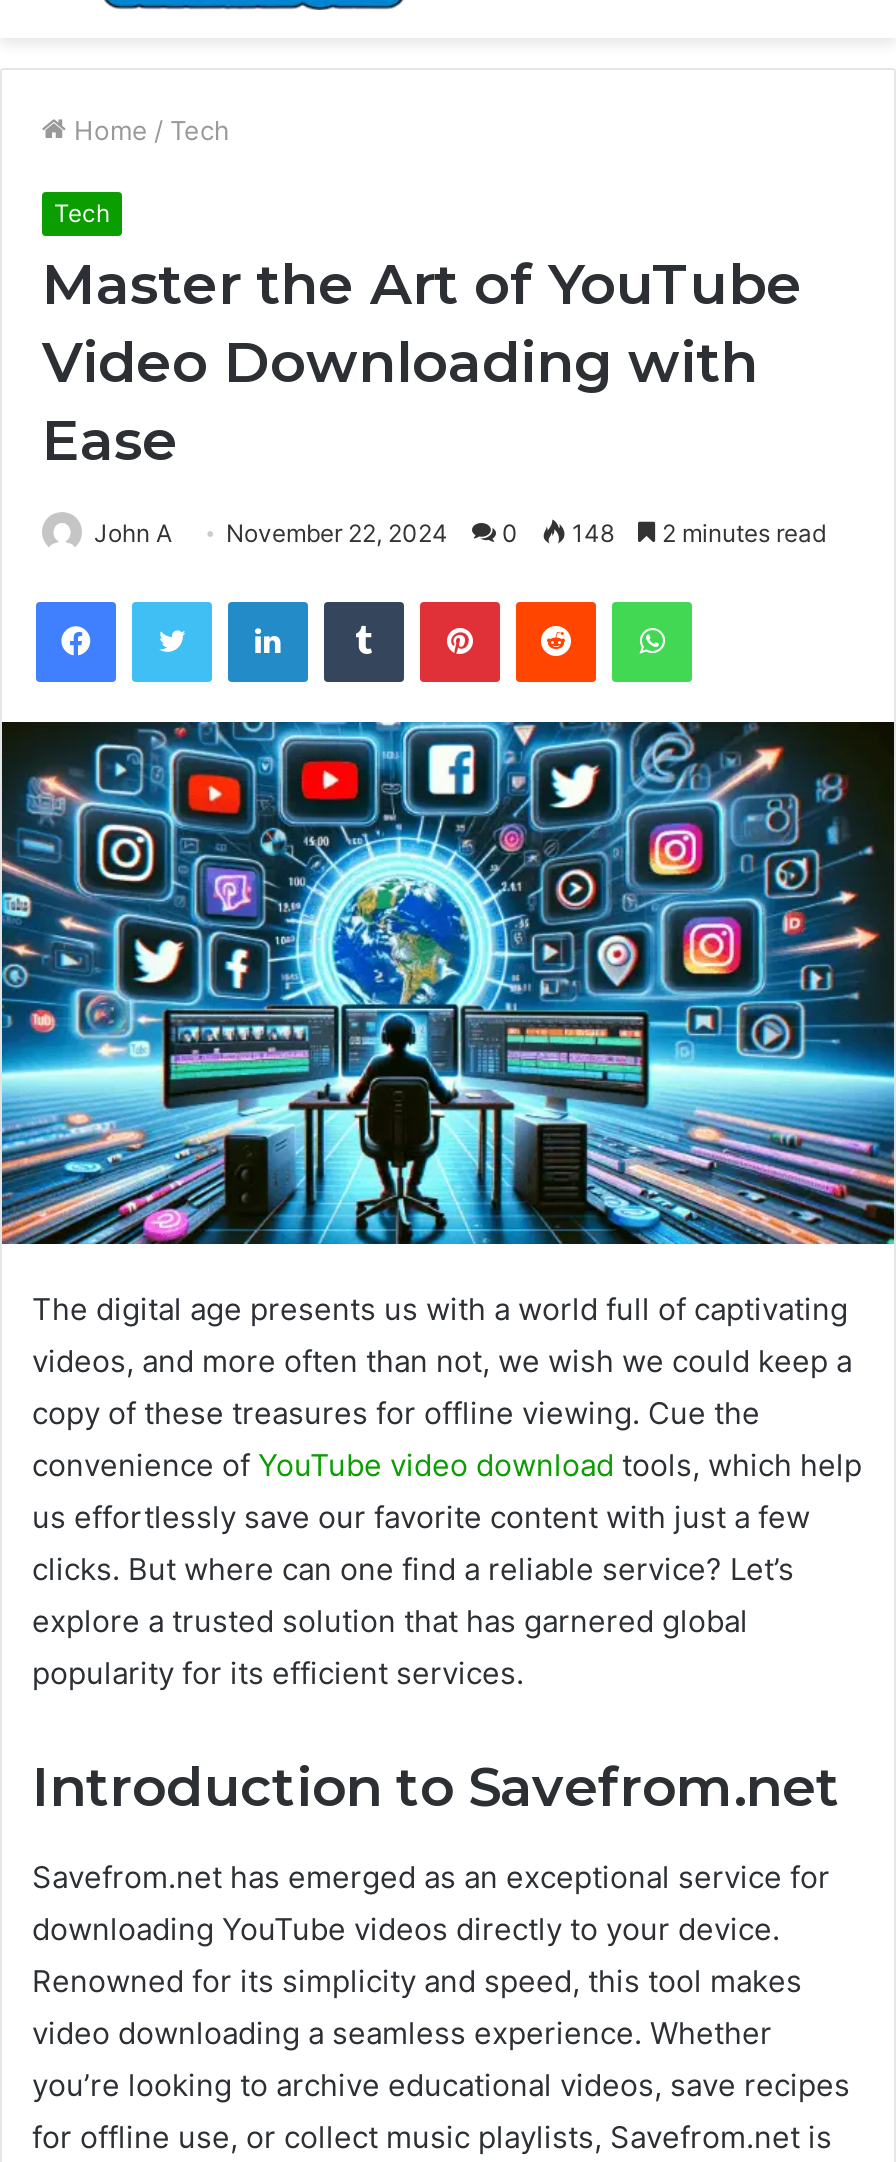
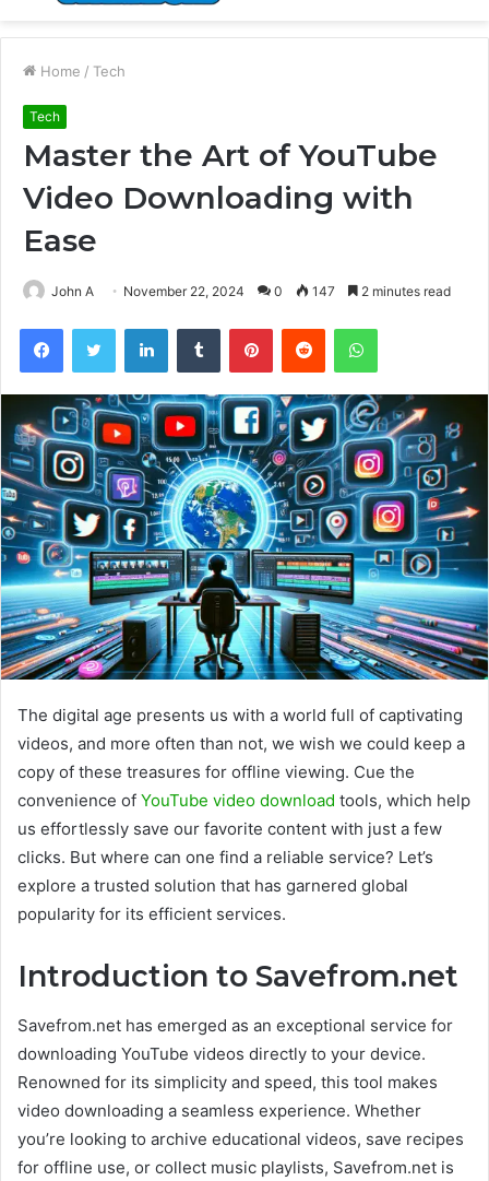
- John A November 22, 2024 0 148 2 minutes read
+ John A November 22, 2024 0 147 2 minutes read
